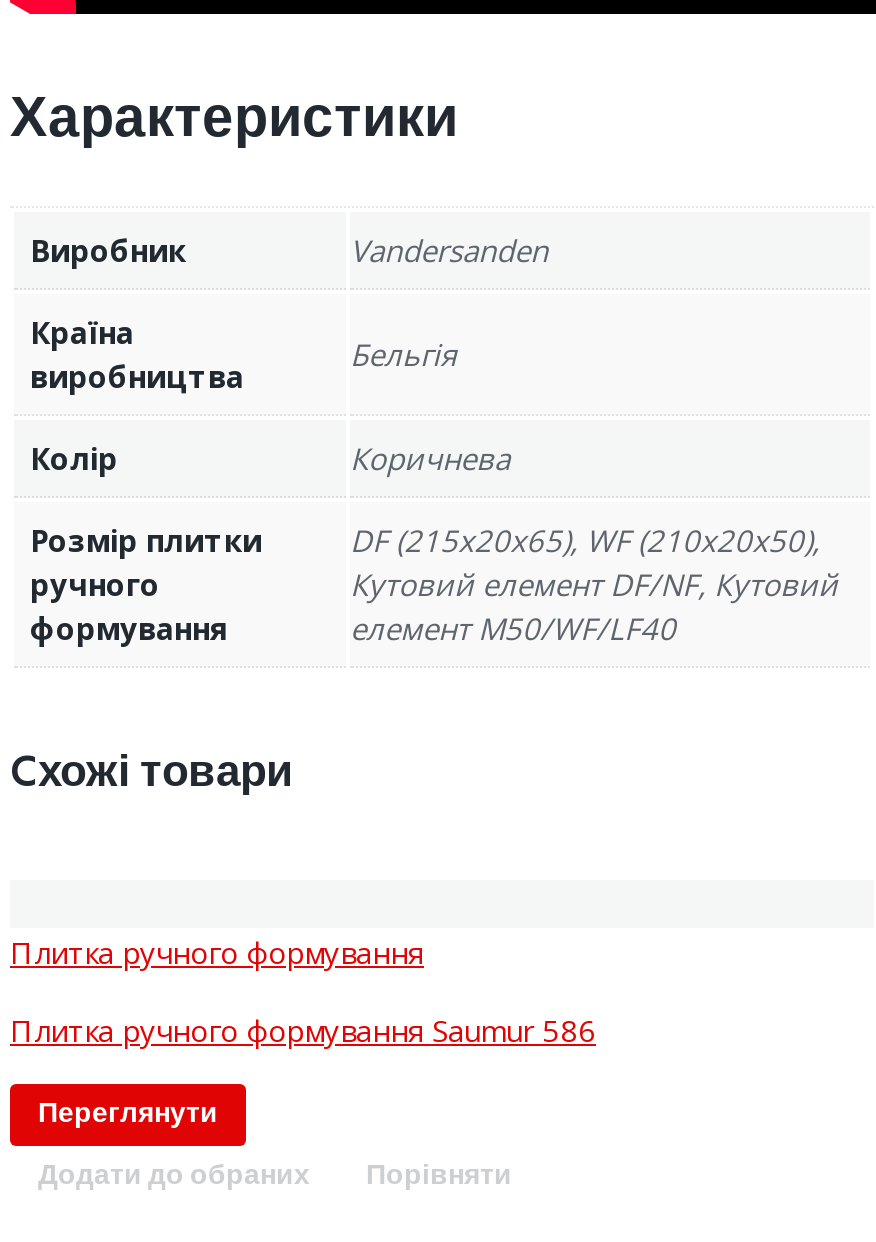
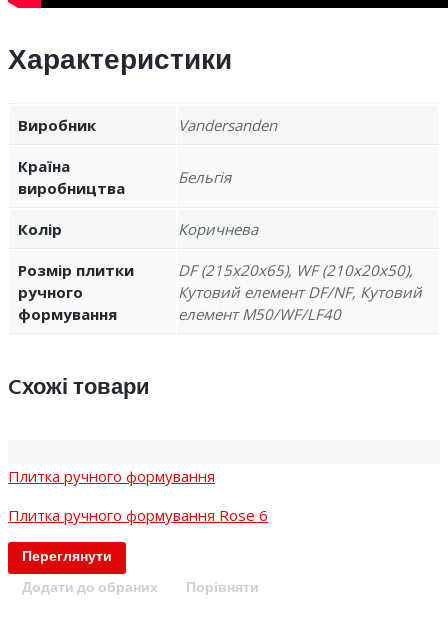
- Плитка ручного формування Saumur 586
+ Плитка ручного формування Rose 6
